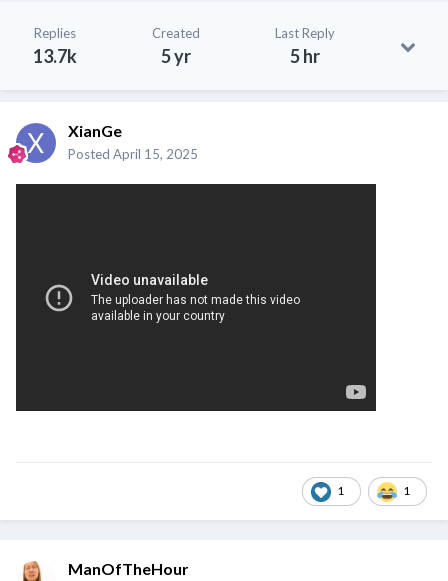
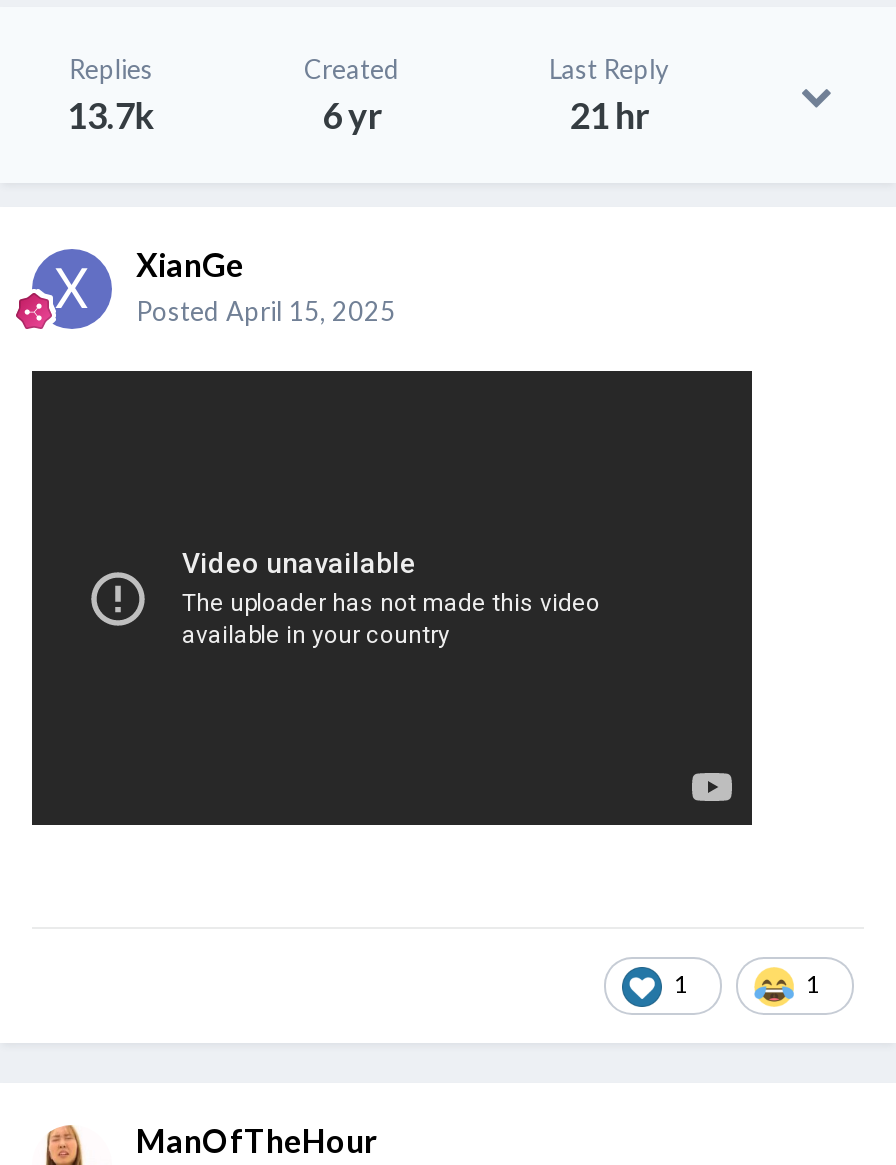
- 5 yr
+ 6 yr

- 5 hr
+ 21 hr
